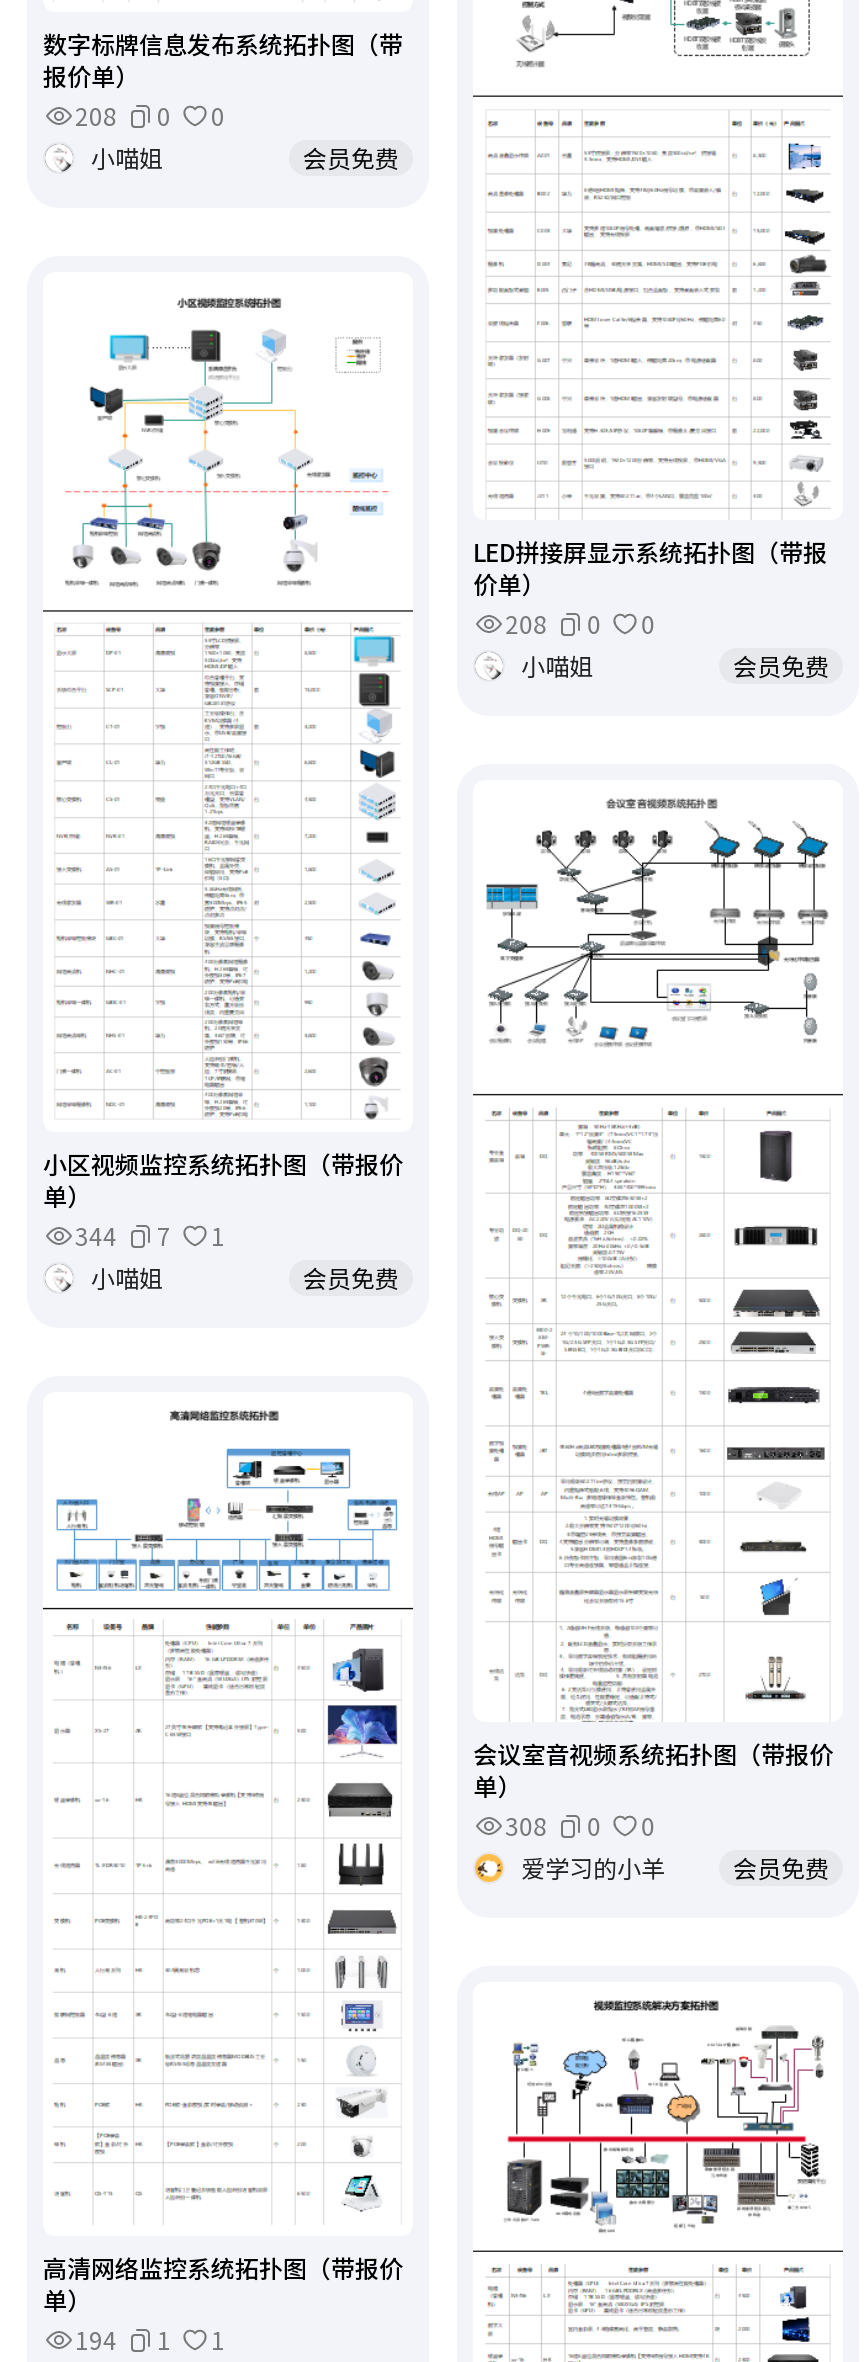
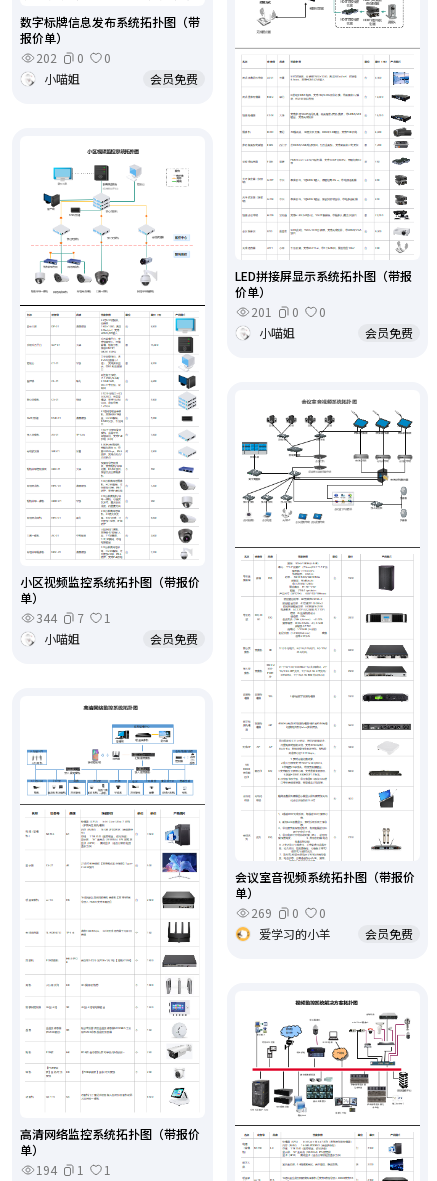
- 208 0 0
+ 202 0 0

- 208 0 0
+ 201 0 0

- 308 0 0
+ 269 0 0
